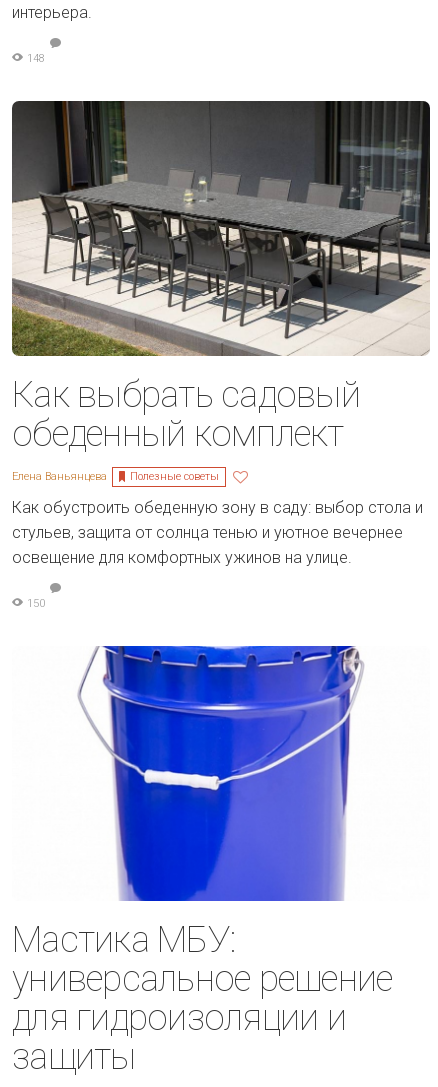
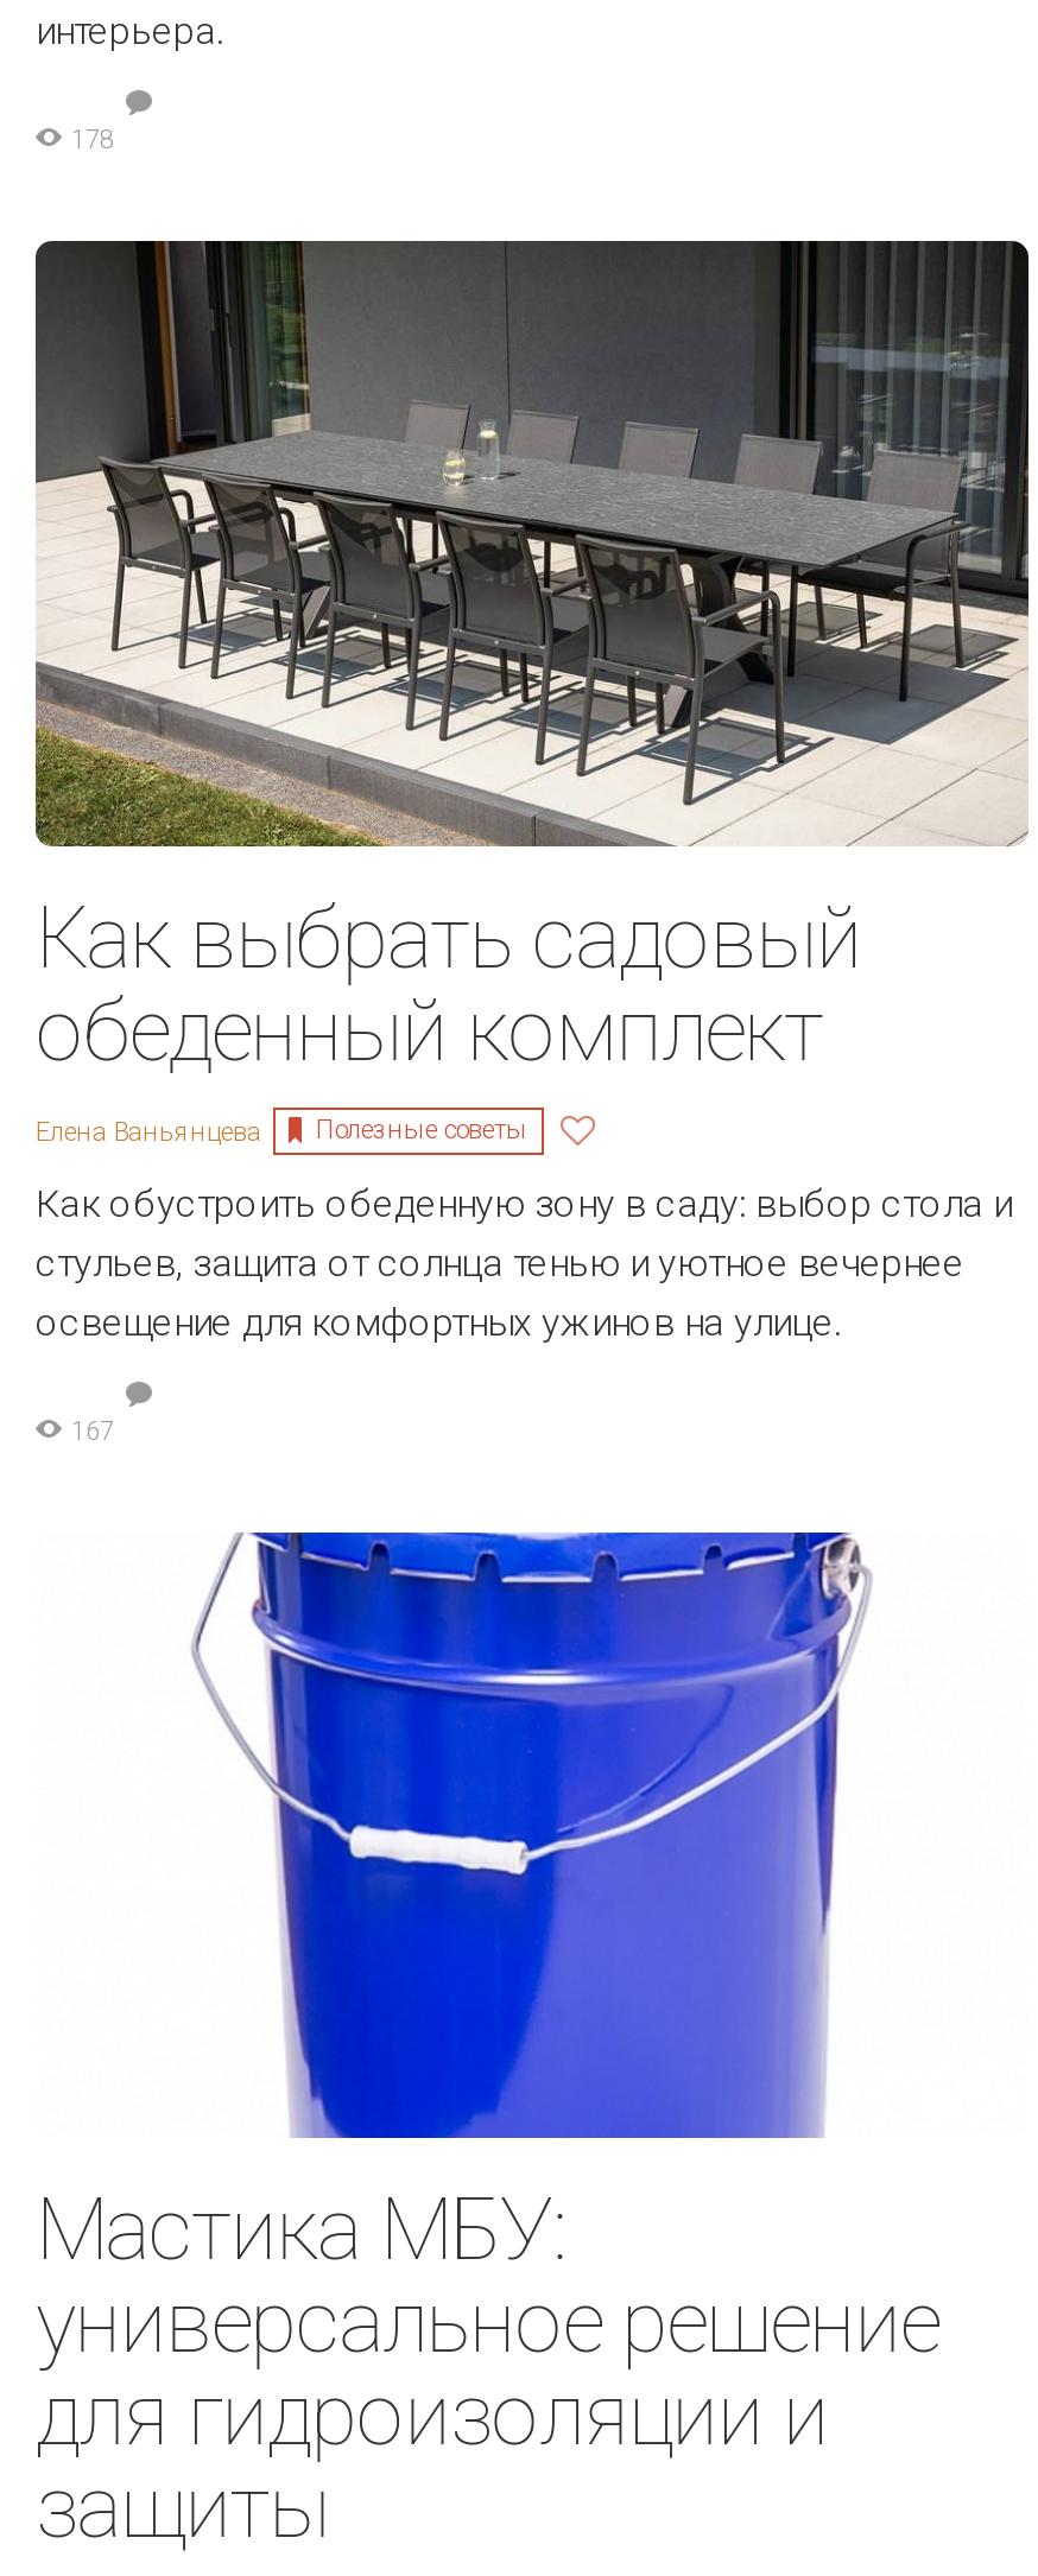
- 148
+ 178

- 150
+ 167
